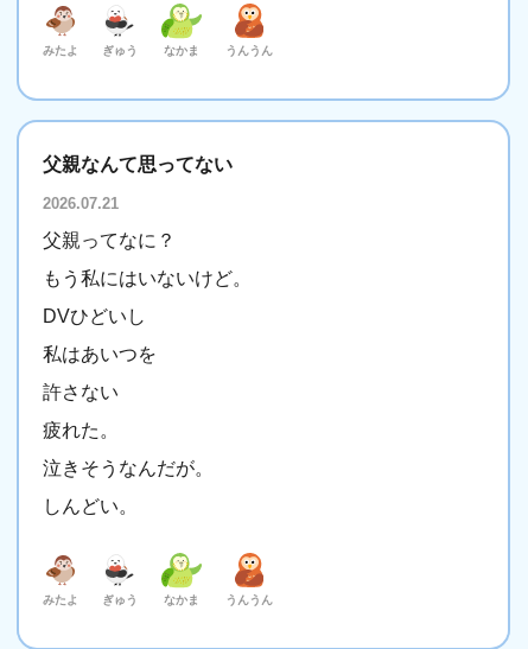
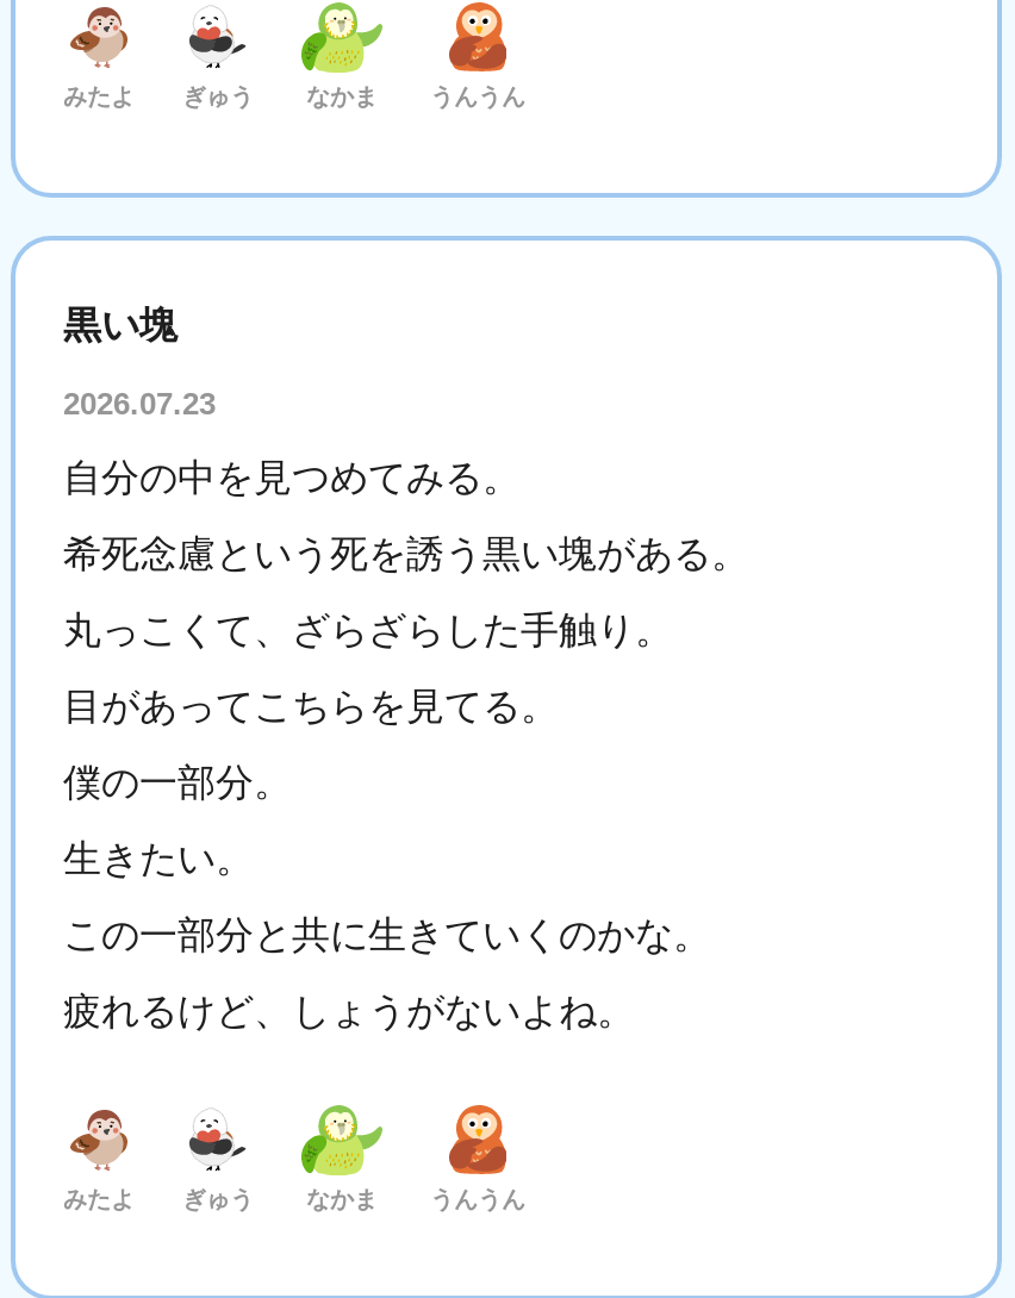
- 父親なんて思ってない
+ 黒い塊

- 2026.07.21
+ 2026.07.23

- 父親ってなに？
+ 自分の中を見つめてみる。

- もう私にはいないけど。
+ 希死念慮という死を誘う黒い塊がある。

- DVひどいし
+ 丸っこくて、ざらざらした手触り。

- 私はあいつを
+ 目があってこちらを見てる。

- 許さない
+ 僕の一部分。

- 疲れた。
+ 生きたい。

- 泣きそうなんだが。
+ この一部分と共に生きていくのかな。

- しんどい。
+ 疲れるけど、しょうがないよね。
